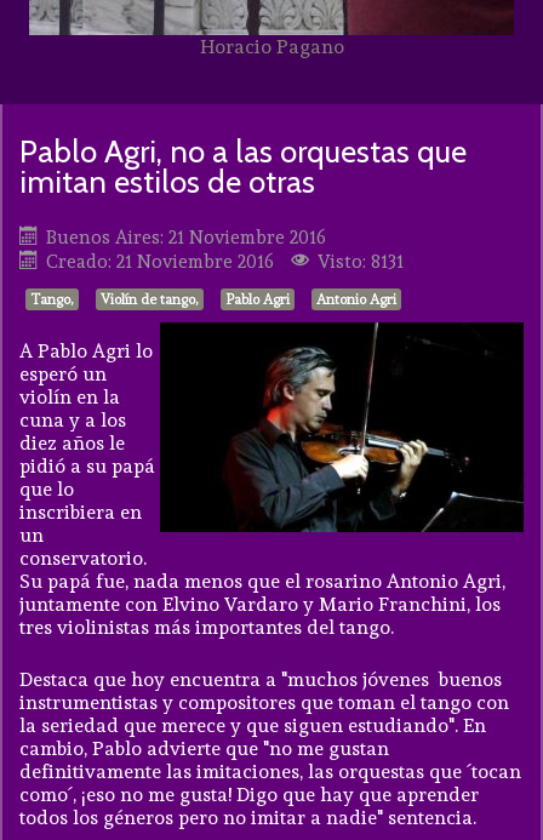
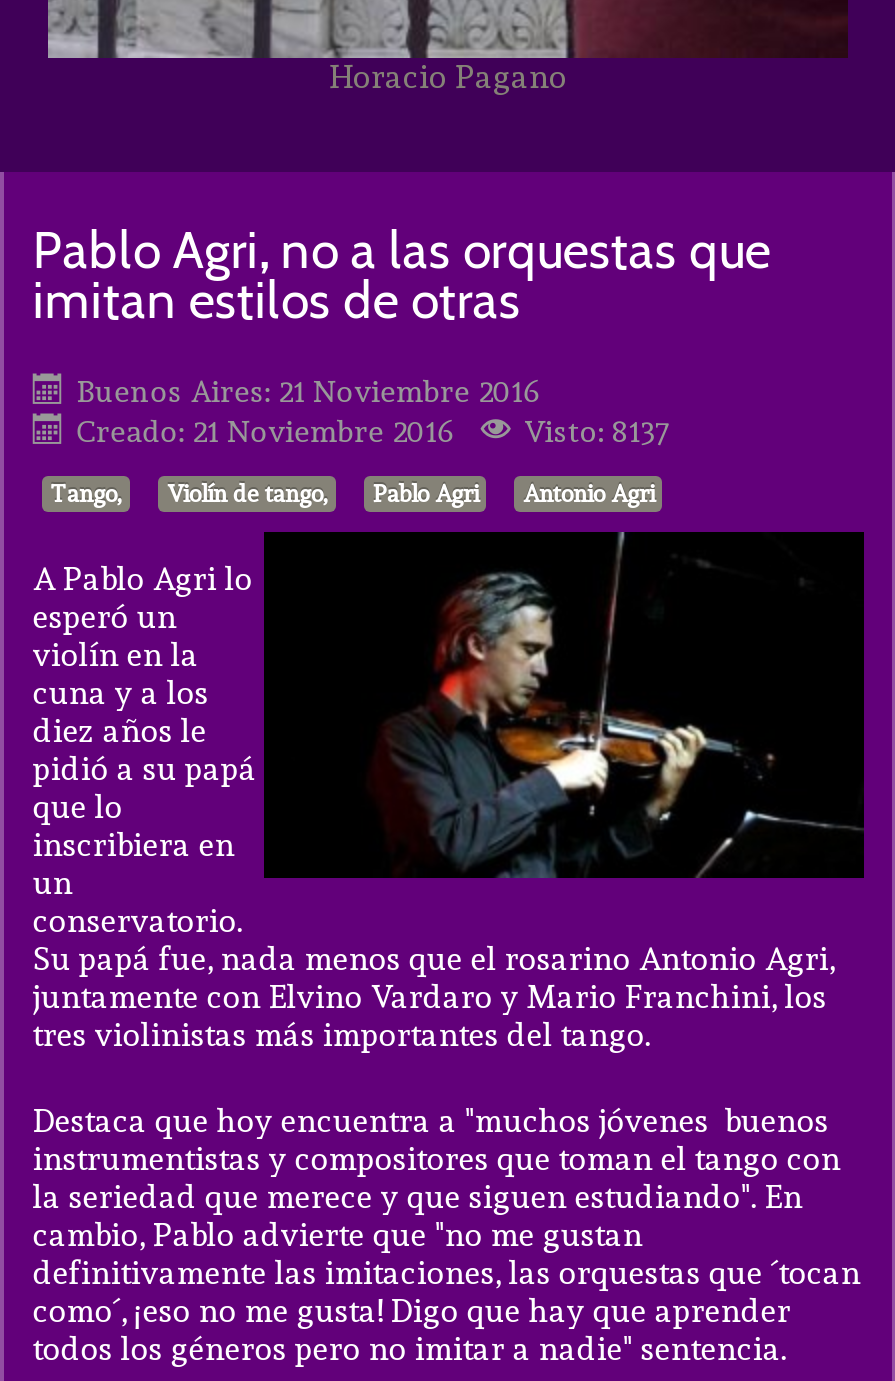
- Creado: 21 Noviembre 2016 Visto: 8131
+ Creado: 21 Noviembre 2016 Visto: 8137
